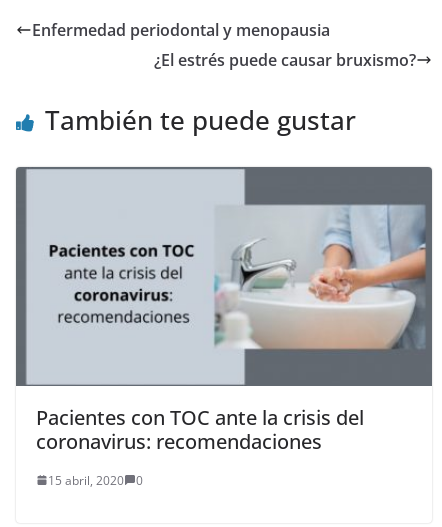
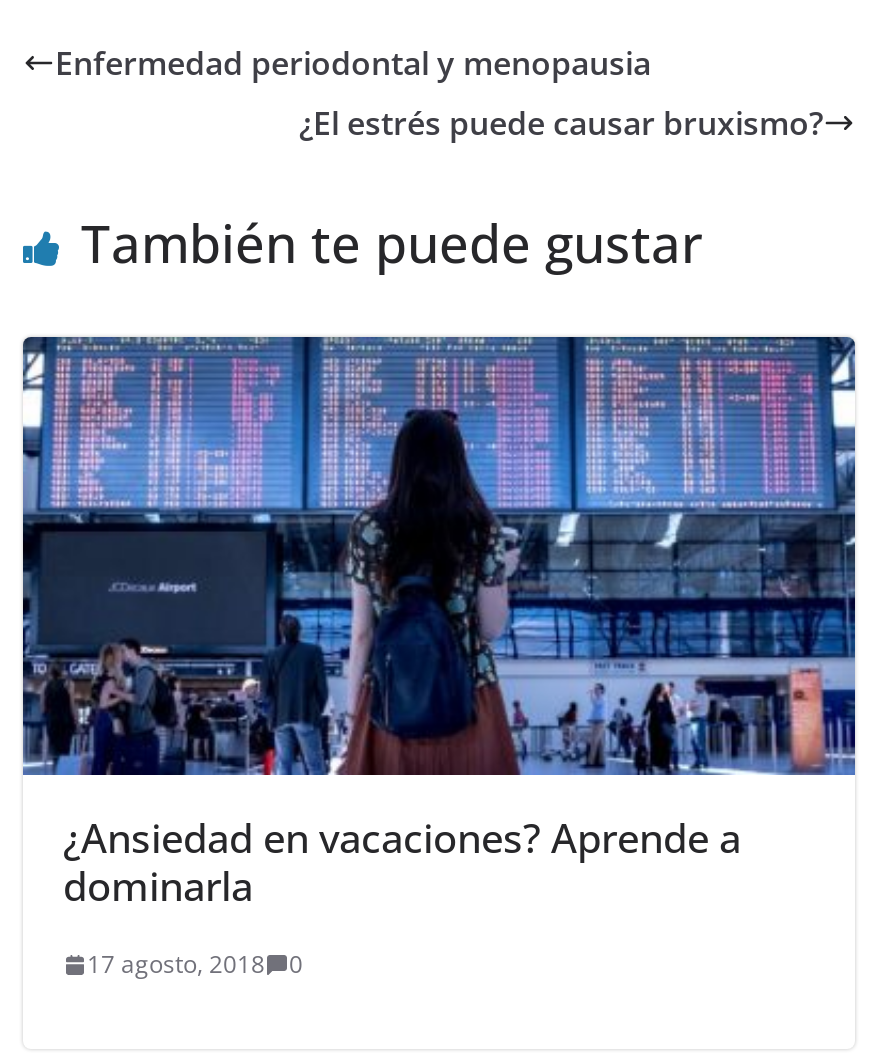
- [image]
- Pacientes con TOC ante la crisis del
- coronavirus: recomendaciones
+ [image]
+ ¿Ansiedad en vacaciones? Aprende a
+ dominarla

- 15 abril, 2020 0
+ 17 agosto, 2018 0
